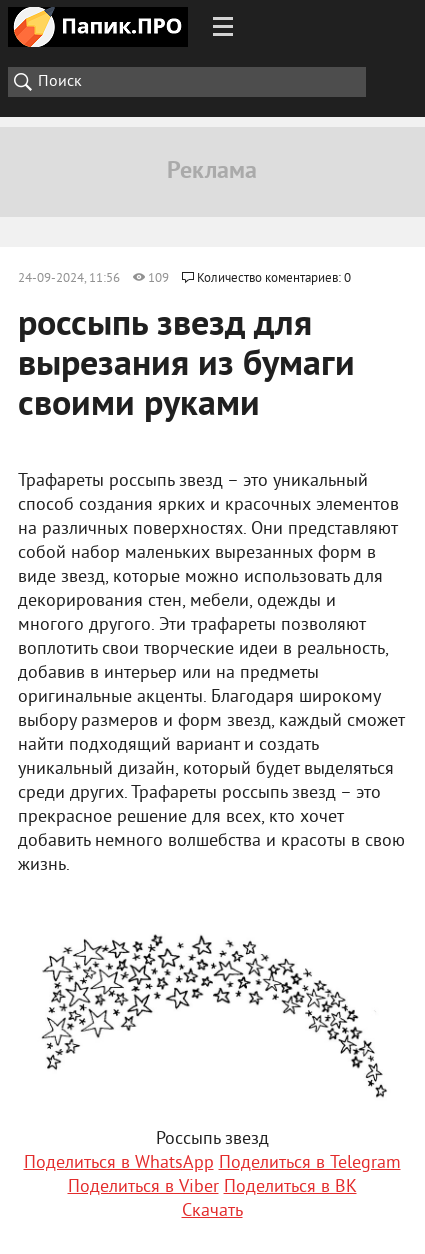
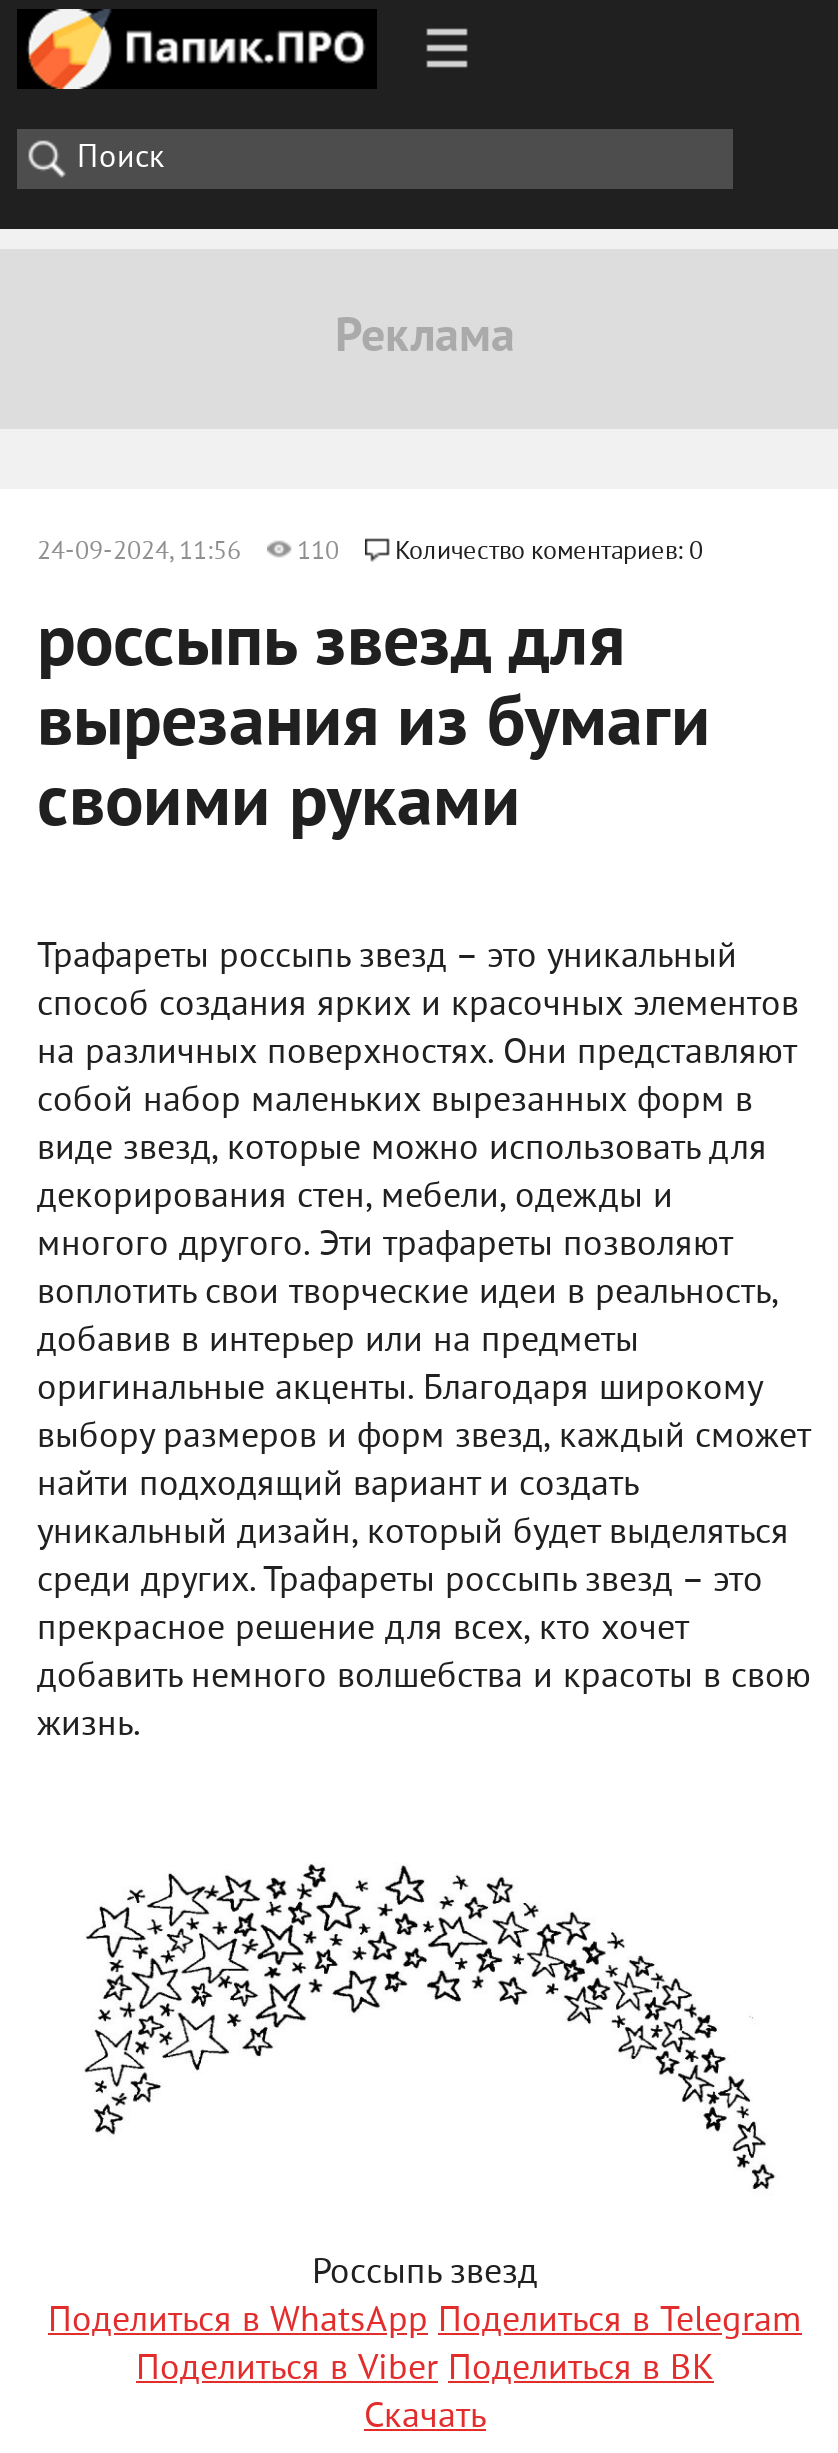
- 24-09-2024, 11:56 109 Количество коментариев: 0
+ 24-09-2024, 11:56 110 Количество коментариев: 0
